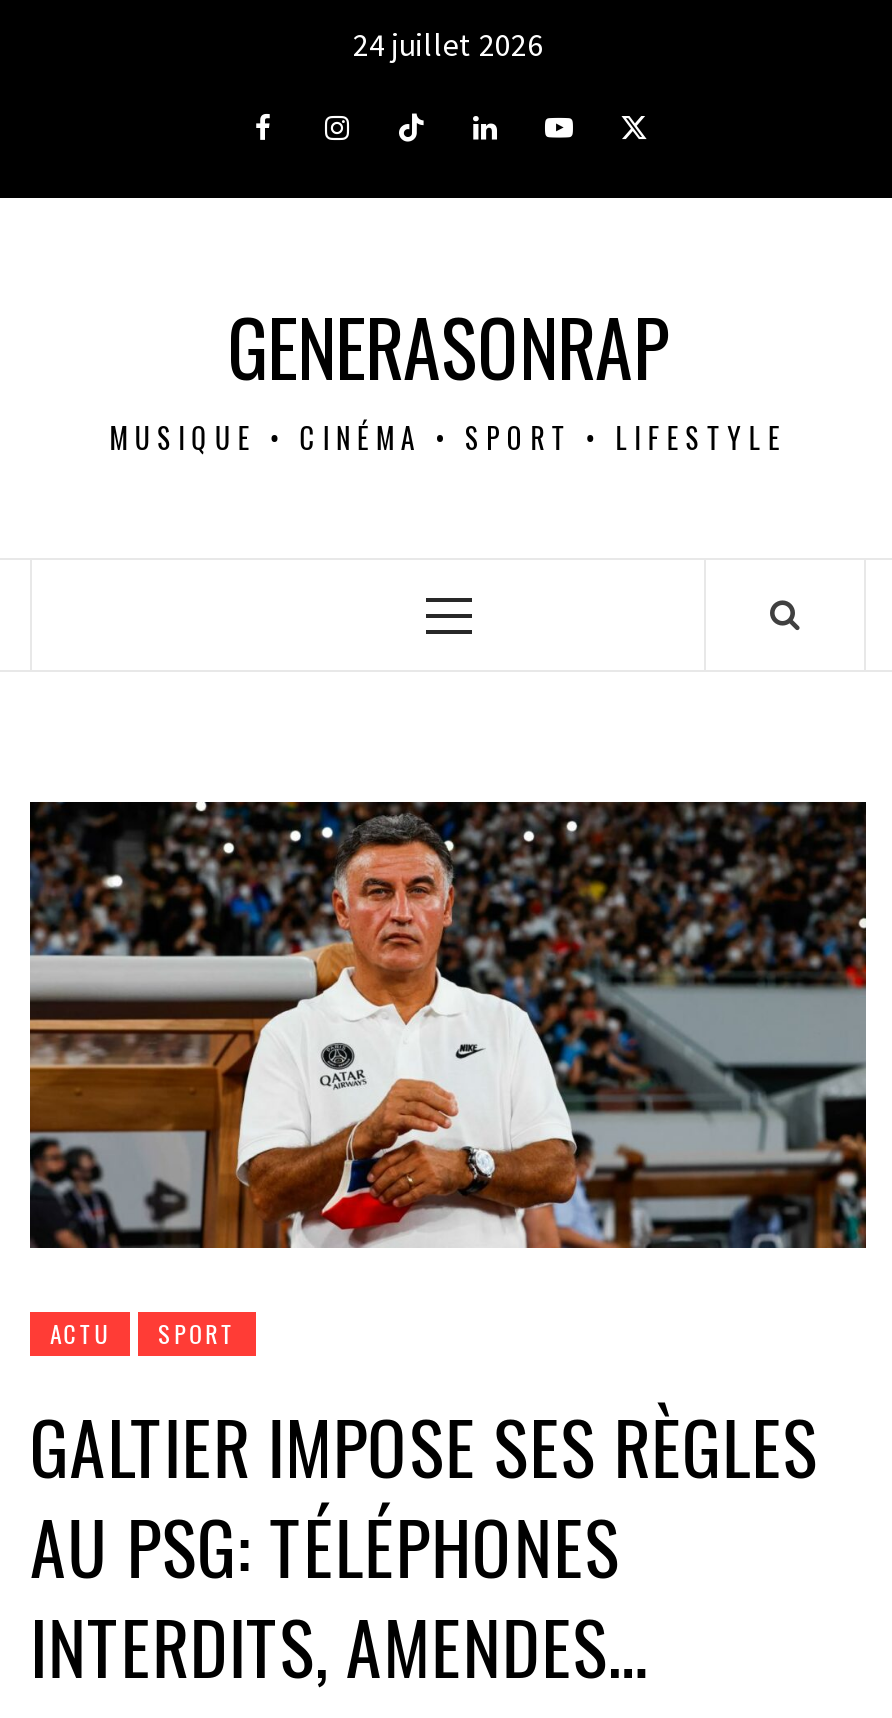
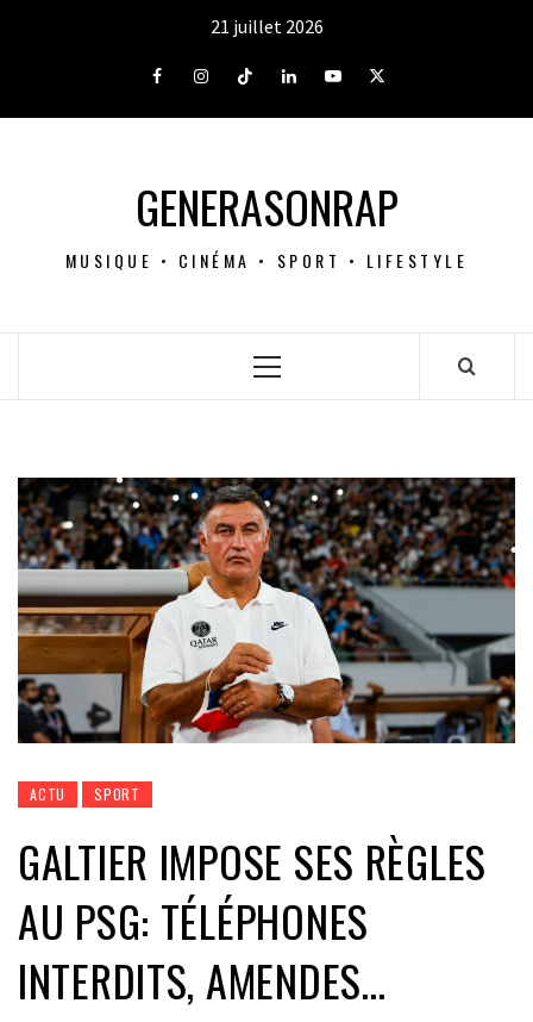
- 24 juillet 2026
+ 21 juillet 2026
